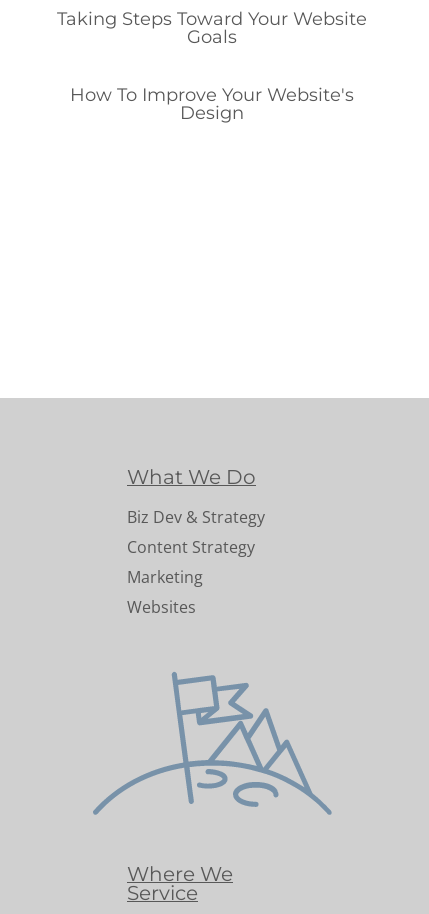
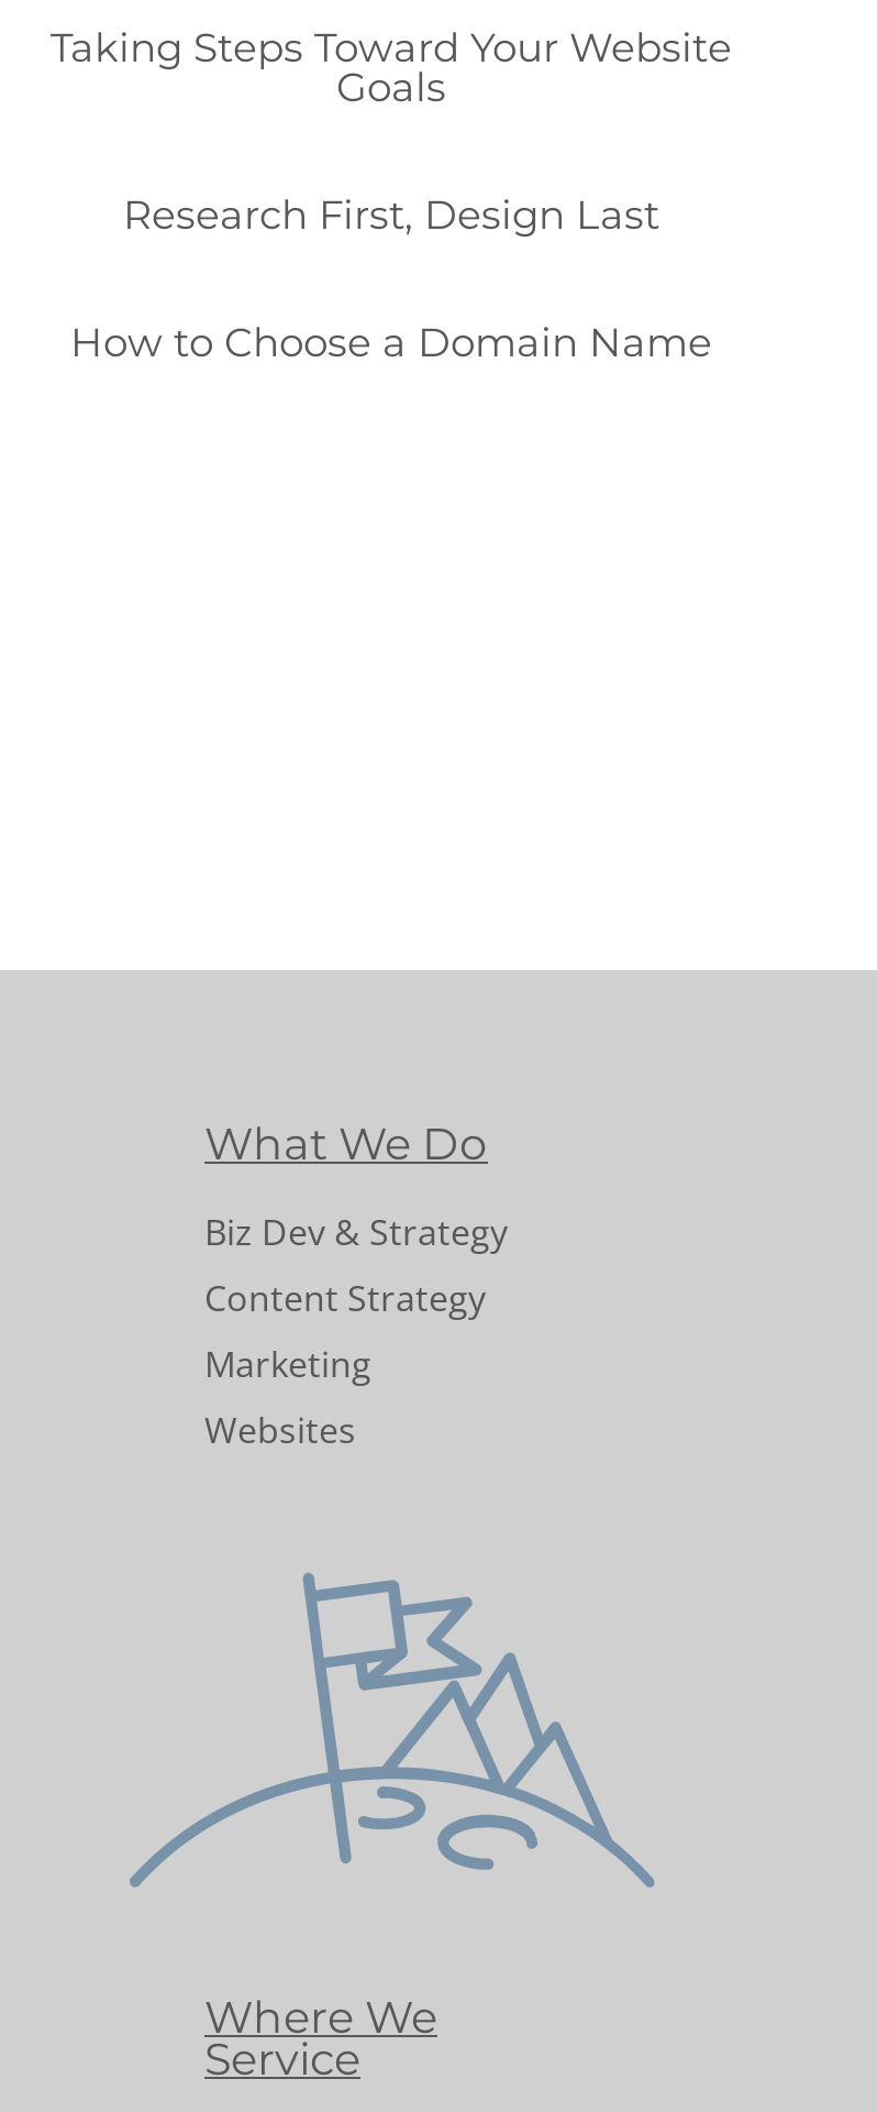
- How To Improve Your Website's
- Design
+ Research First, Design Last
+ How to Choose a Domain Name
